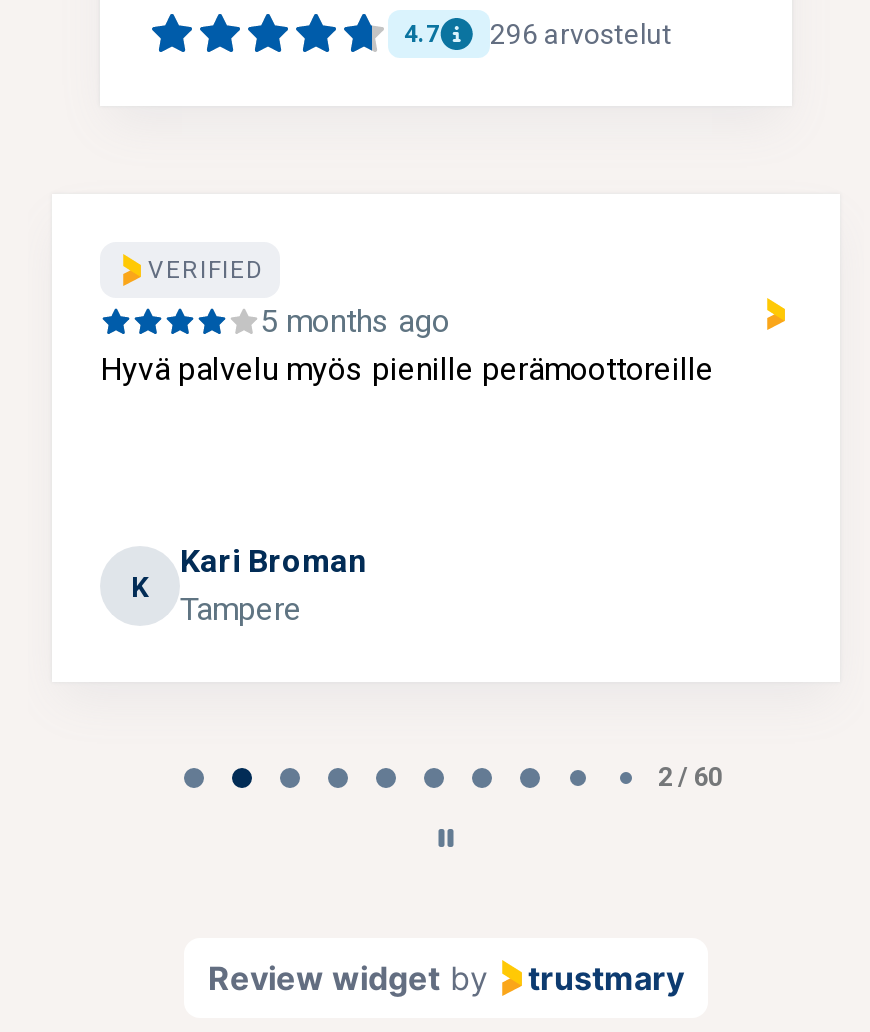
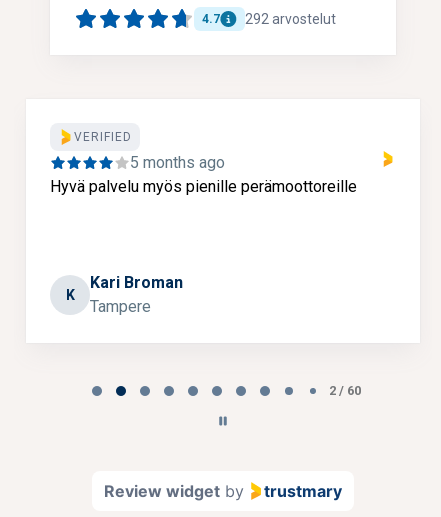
- 4.7 296 arvostelut
+ 4.7 292 arvostelut
